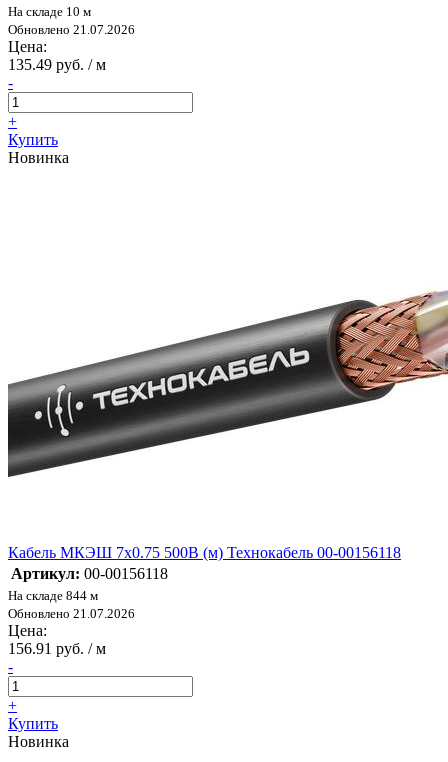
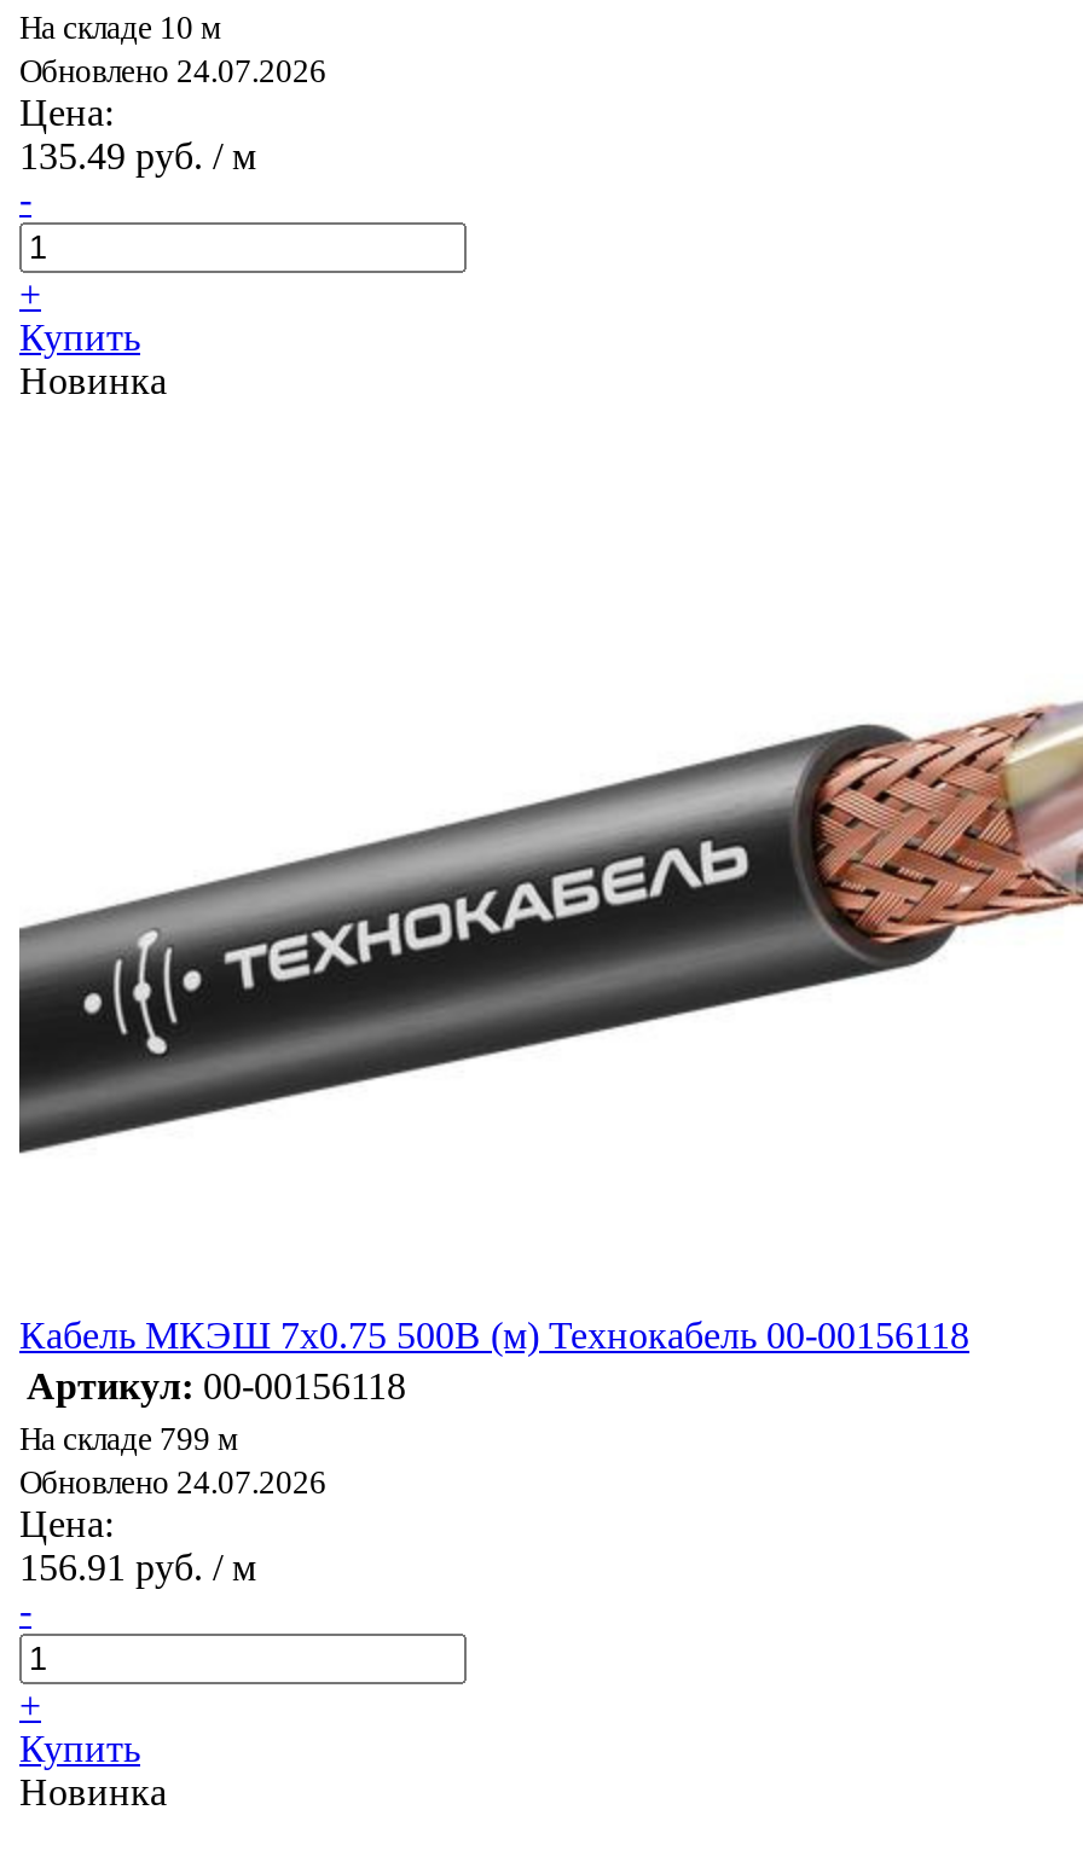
- Обновлено 21.07.2026
+ Обновлено 24.07.2026

- На складе 844 м
+ На складе 799 м

- Обновлено 21.07.2026
+ Обновлено 24.07.2026
